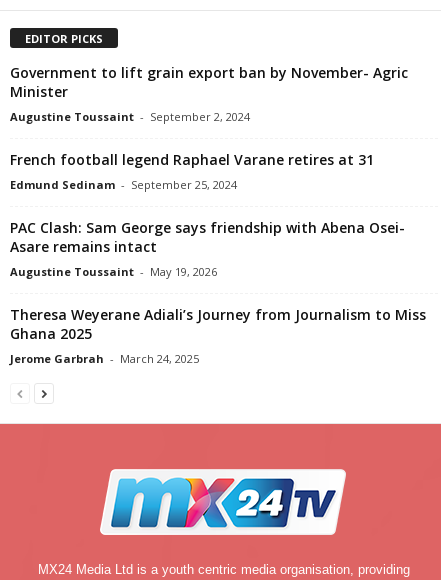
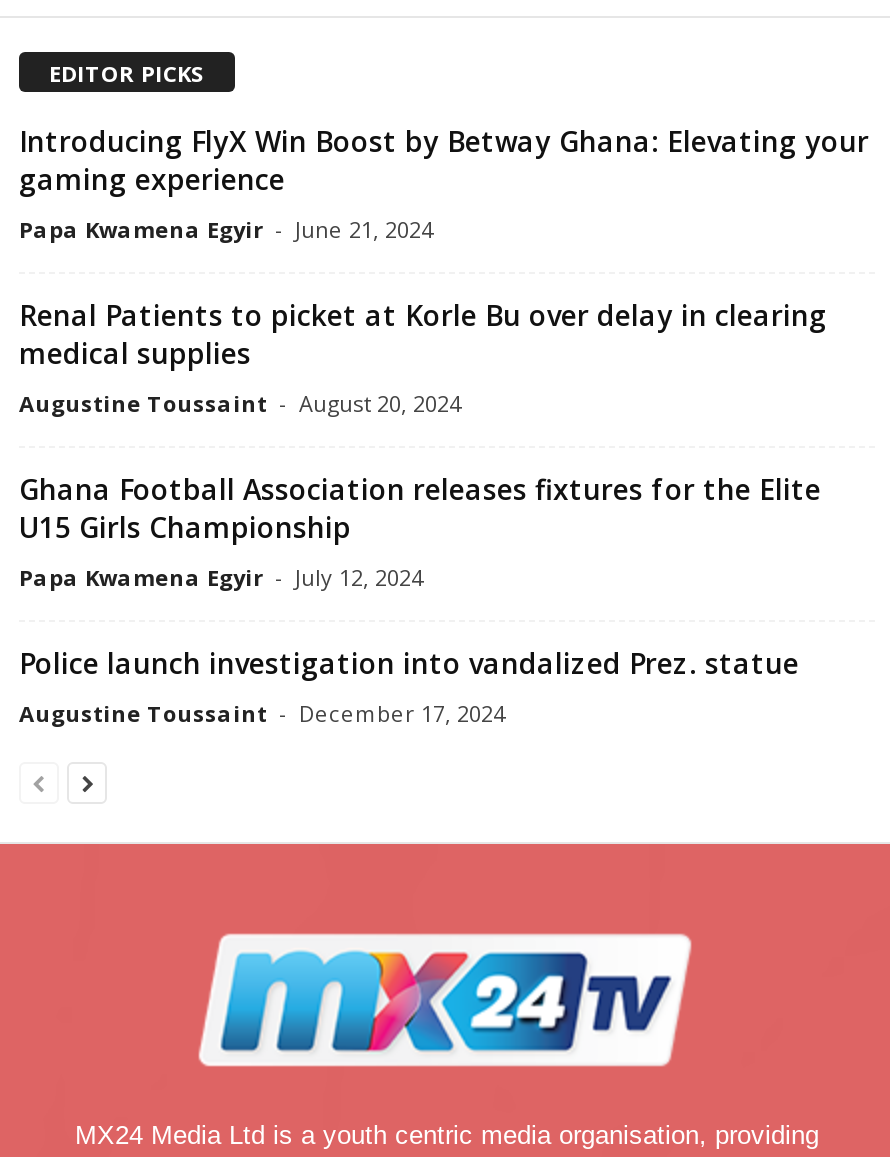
- Government to lift grain export ban by November- Agric
- Minister
- Augustine Toussaint - September 2, 2024
+ Introducing FlyX Win Boost by Betway Ghana: Elevating your
+ gaming experience
+ Papa Kwamena Egyir - June 21, 2024

- French football legend Raphael Varane retires at 31
- Edmund Sedinam - September 25, 2024
+ Renal Patients to picket at Korle Bu over delay in clearing
+ medical supplies
+ Augustine Toussaint - August 20, 2024

- PAC Clash: Sam George says friendship with Abena Osei-
- Asare remains intact
- Augustine Toussaint - May 19, 2026
+ Ghana Football Association releases fixtures for the Elite
+ U15 Girls Championship
+ Papa Kwamena Egyir - July 12, 2024

- Theresa Weyerane Adiali’s Journey from Journalism to Miss
- Ghana 2025
- Jerome Garbrah - March 24, 2025
+ Police launch investigation into vandalized Prez. statue
+ Augustine Toussaint - December 17, 2024
